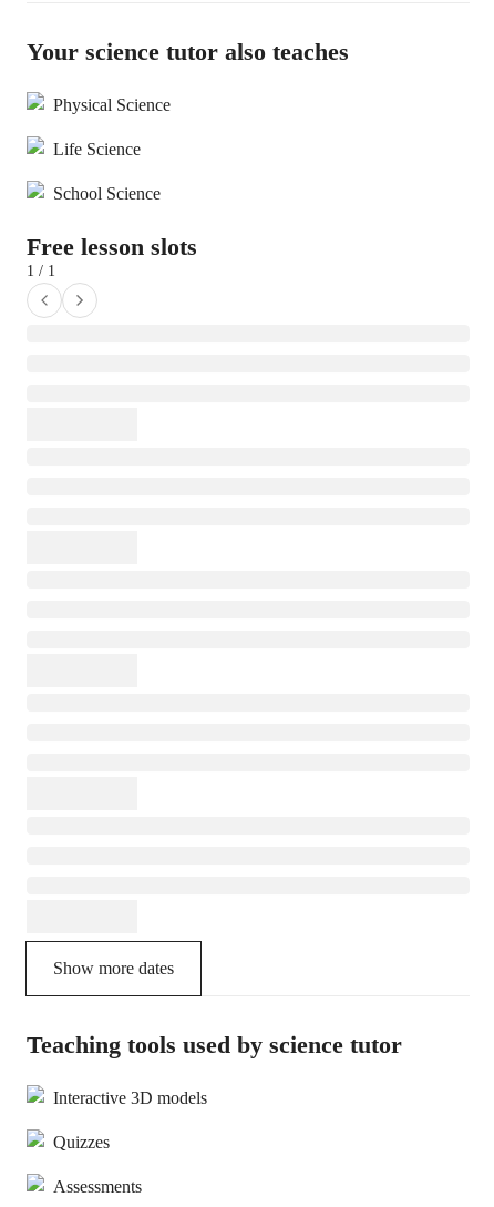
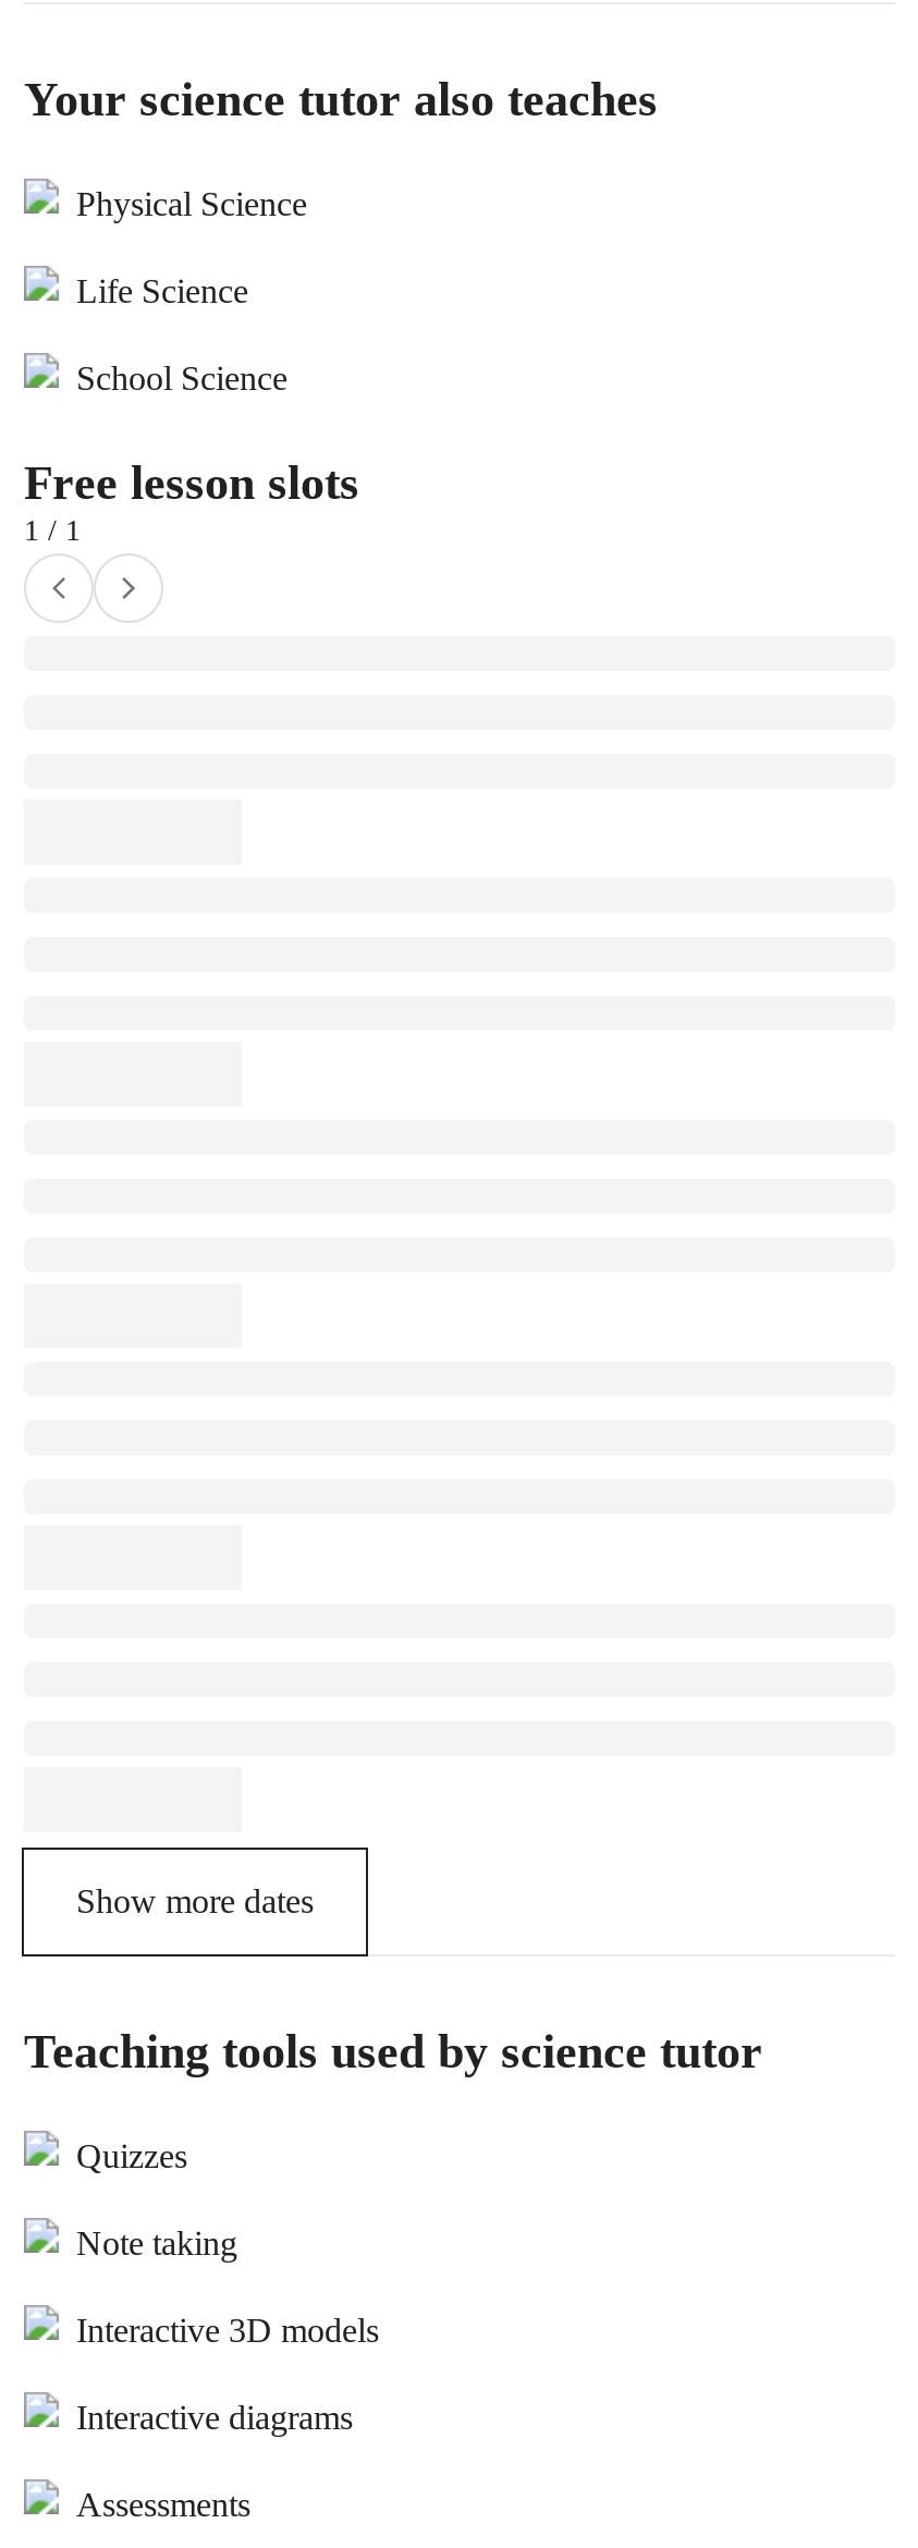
+ Quizzes
+ Note taking

- Quizzes
+ Interactive diagrams
